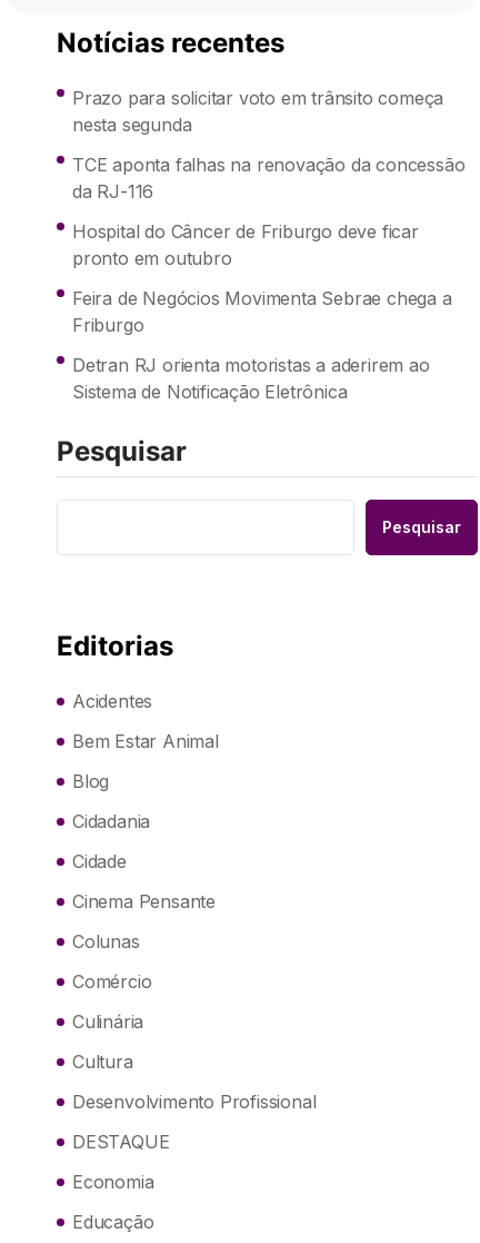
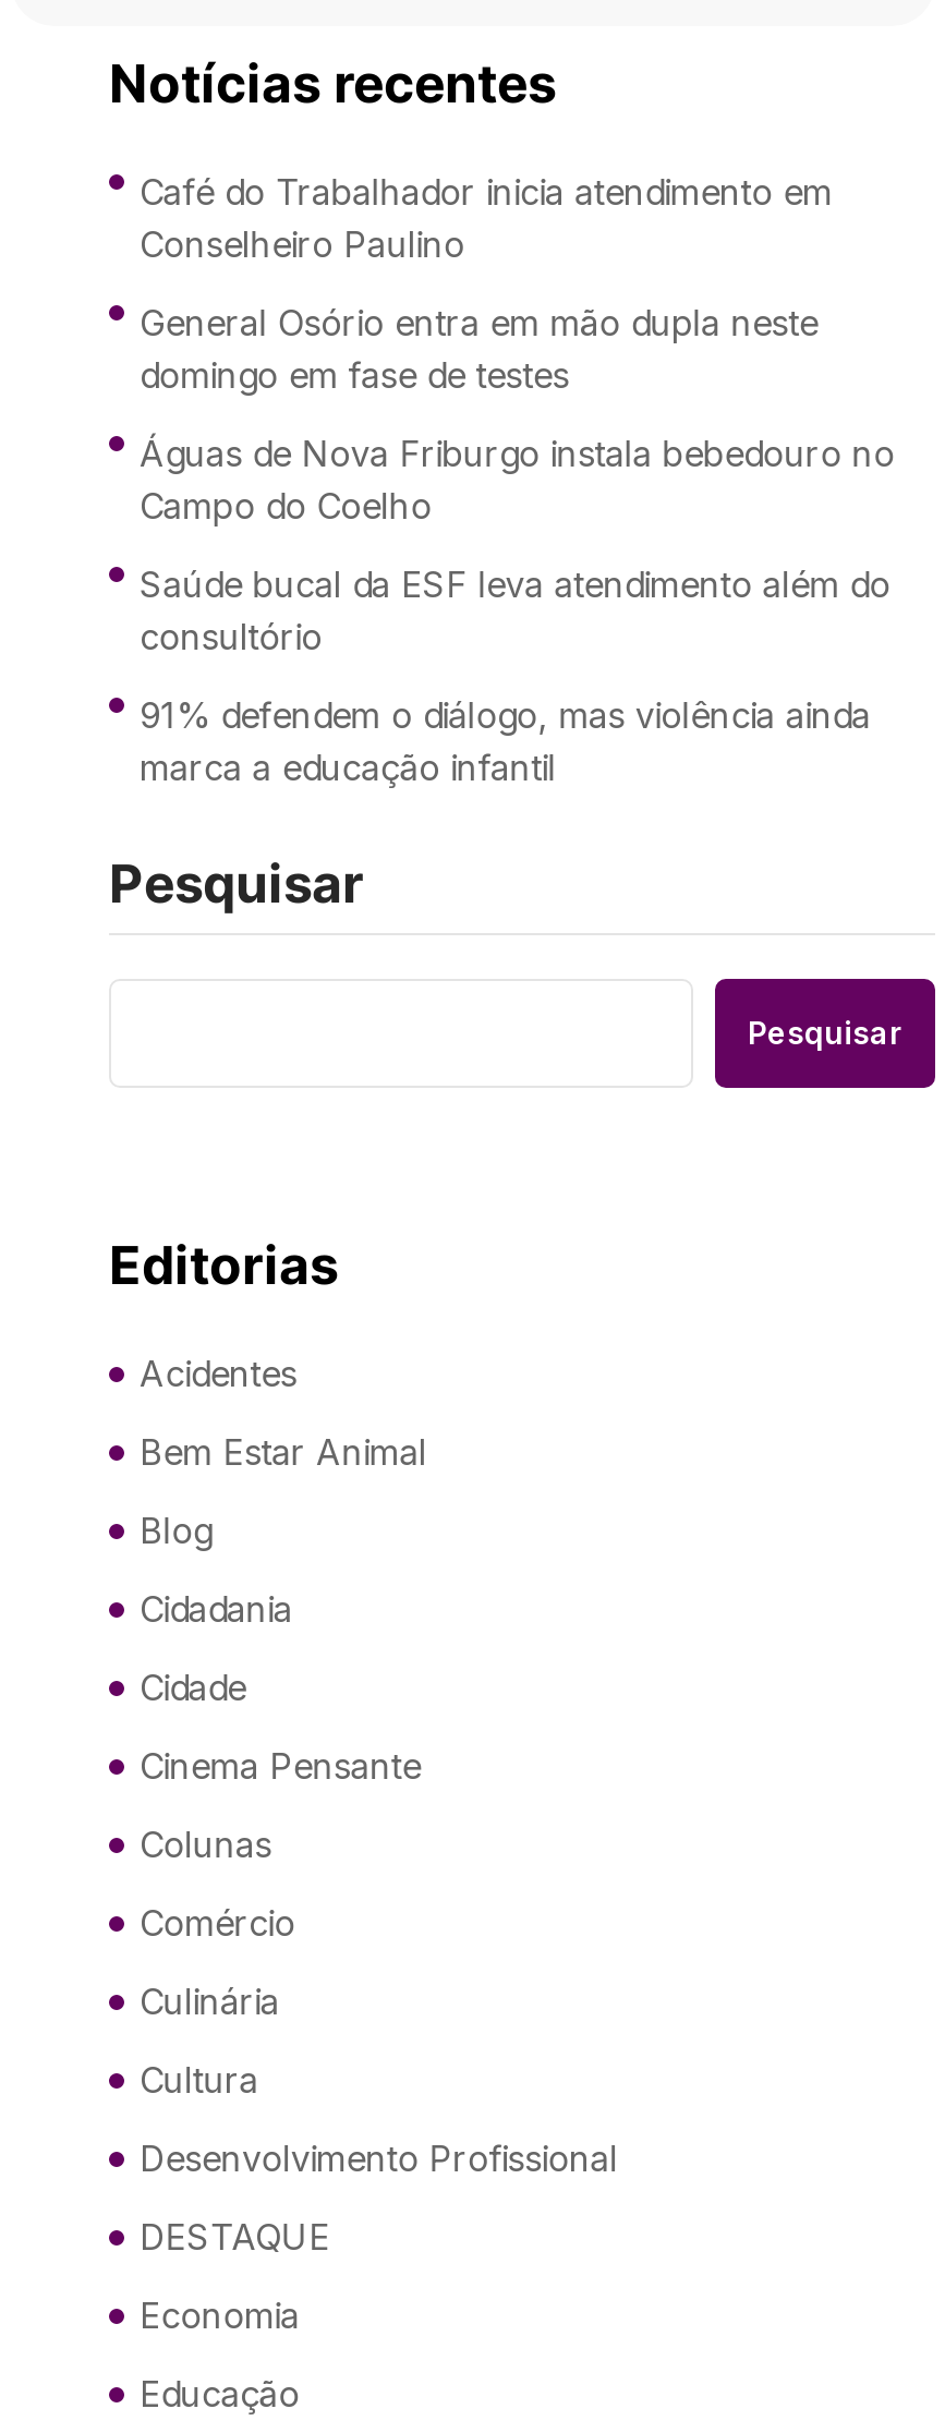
- Prazo para solicitar voto em trânsito começa
- nesta segunda
+ Café do Trabalhador inicia atendimento em
+ Conselheiro Paulino

- TCE aponta falhas na renovação da concessão
- da RJ-116
+ General Osório entra em mão dupla neste
+ domingo em fase de testes

- Hospital do Câncer de Friburgo deve ficar
- pronto em outubro
+ Águas de Nova Friburgo instala bebedouro no
+ Campo do Coelho

- Feira de Negócios Movimenta Sebrae chega a
- Friburgo
+ Saúde bucal da ESF leva atendimento além do
+ consultório

- Detran RJ orienta motoristas a aderirem ao
- Sistema de Notificação Eletrônica
+ 91% defendem o diálogo, mas violência ainda
+ marca a educação infantil
